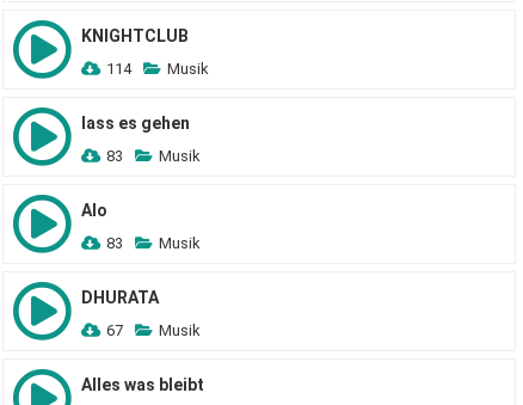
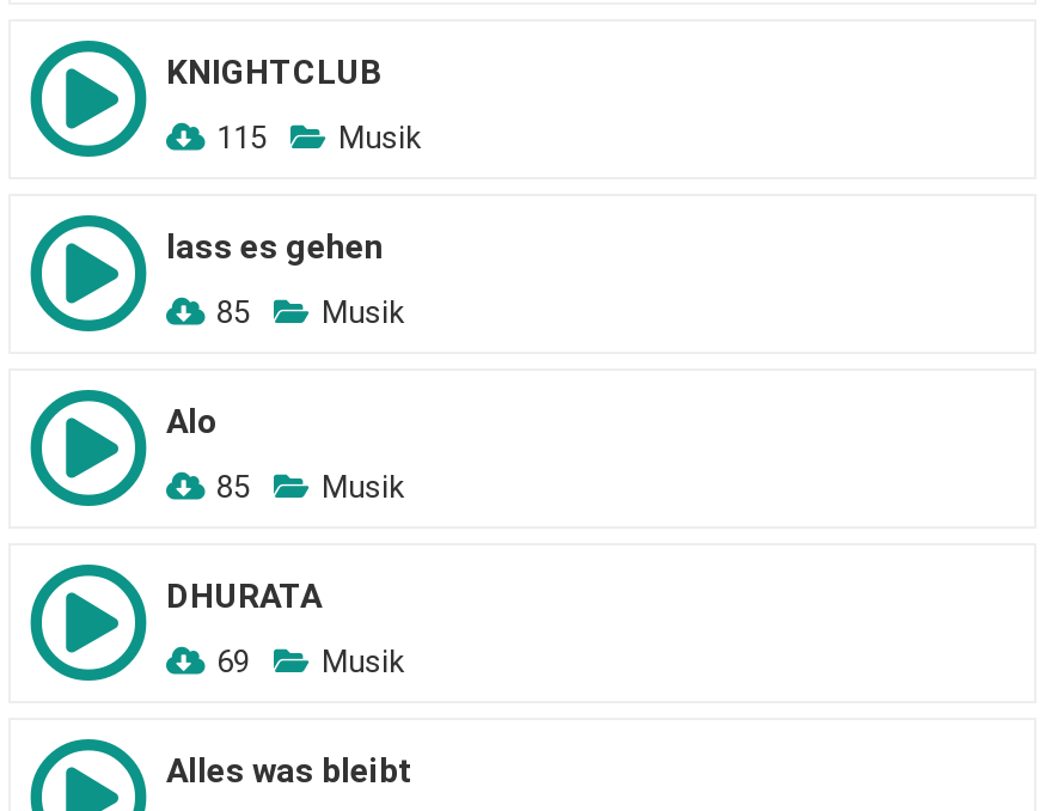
- 114 Musik
+ 115 Musik

- 83 Musik
+ 85 Musik

- 83 Musik
+ 85 Musik

- 67 Musik
+ 69 Musik
